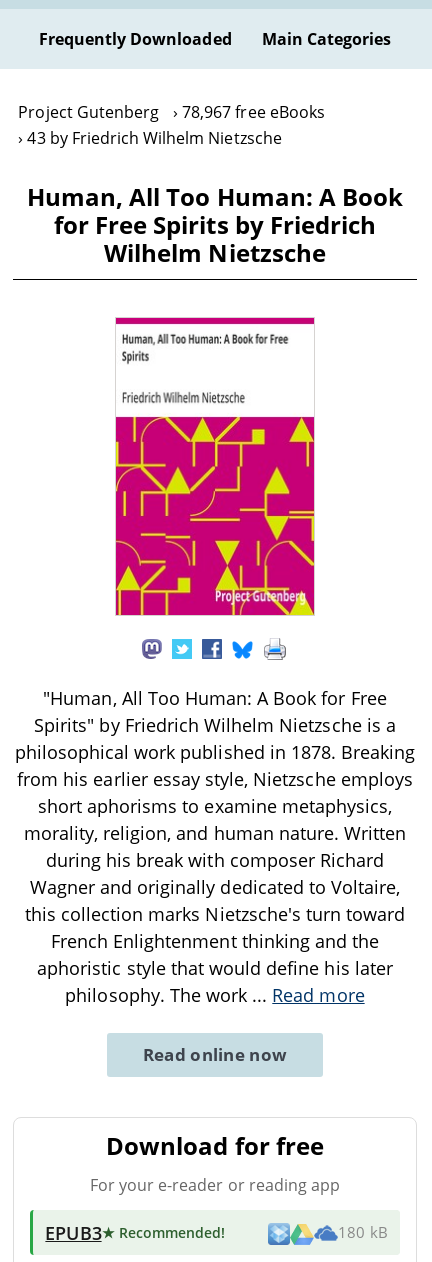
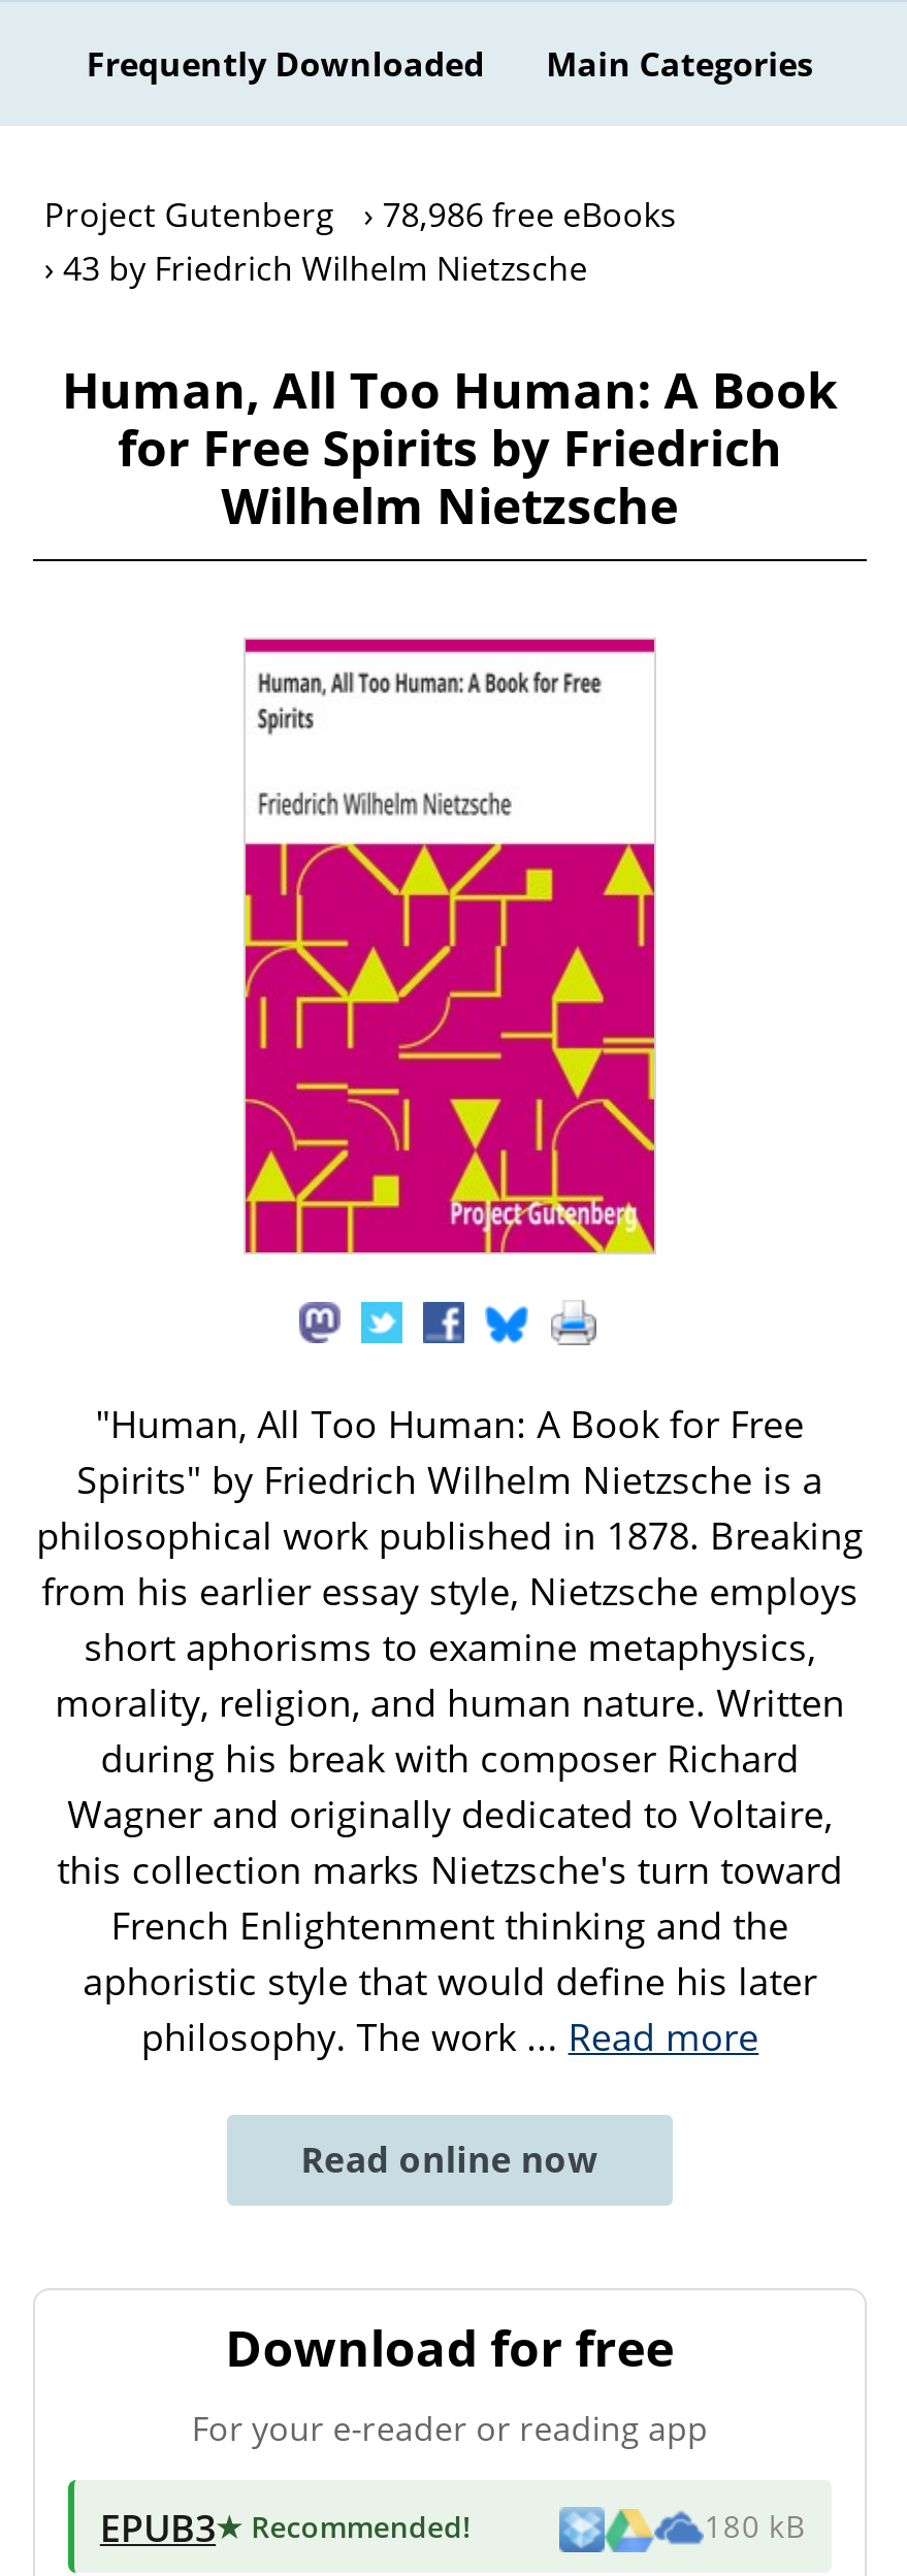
- Project Gutenberg 78,967 free eBooks
+ Project Gutenberg 78,986 free eBooks
